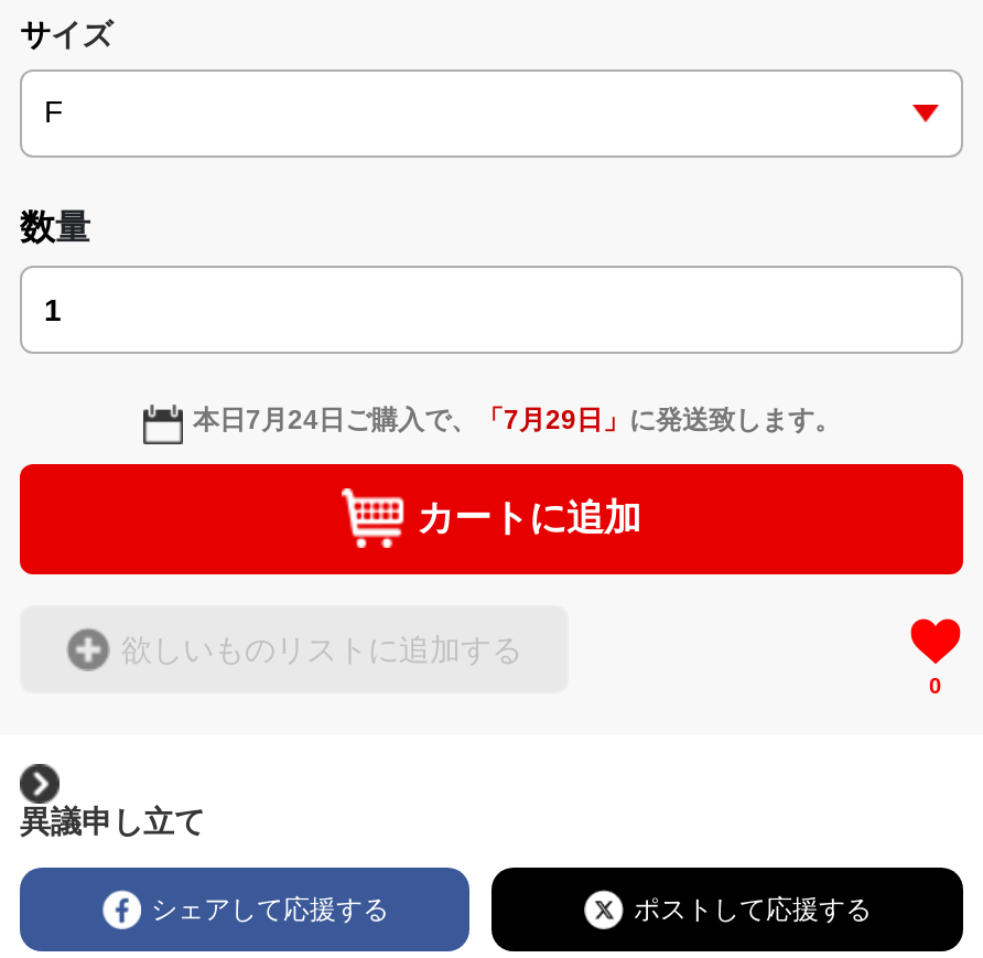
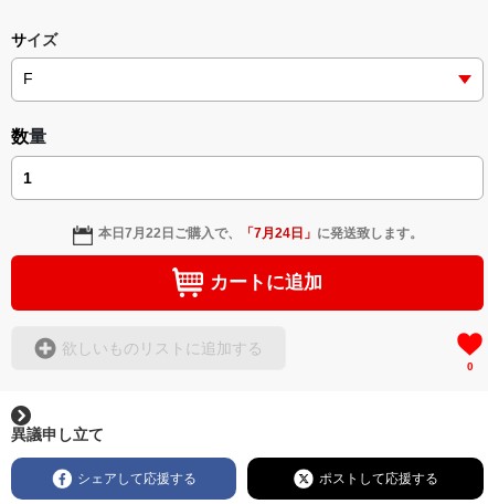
- 本日7月24日ご購入で、「7月29日」に発送致します。
+ 本日7月22日ご購入で、「7月24日」に発送致します。
